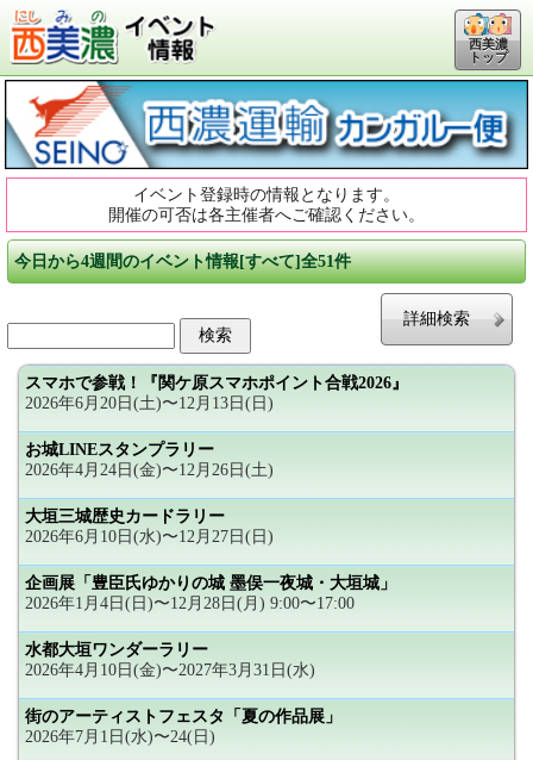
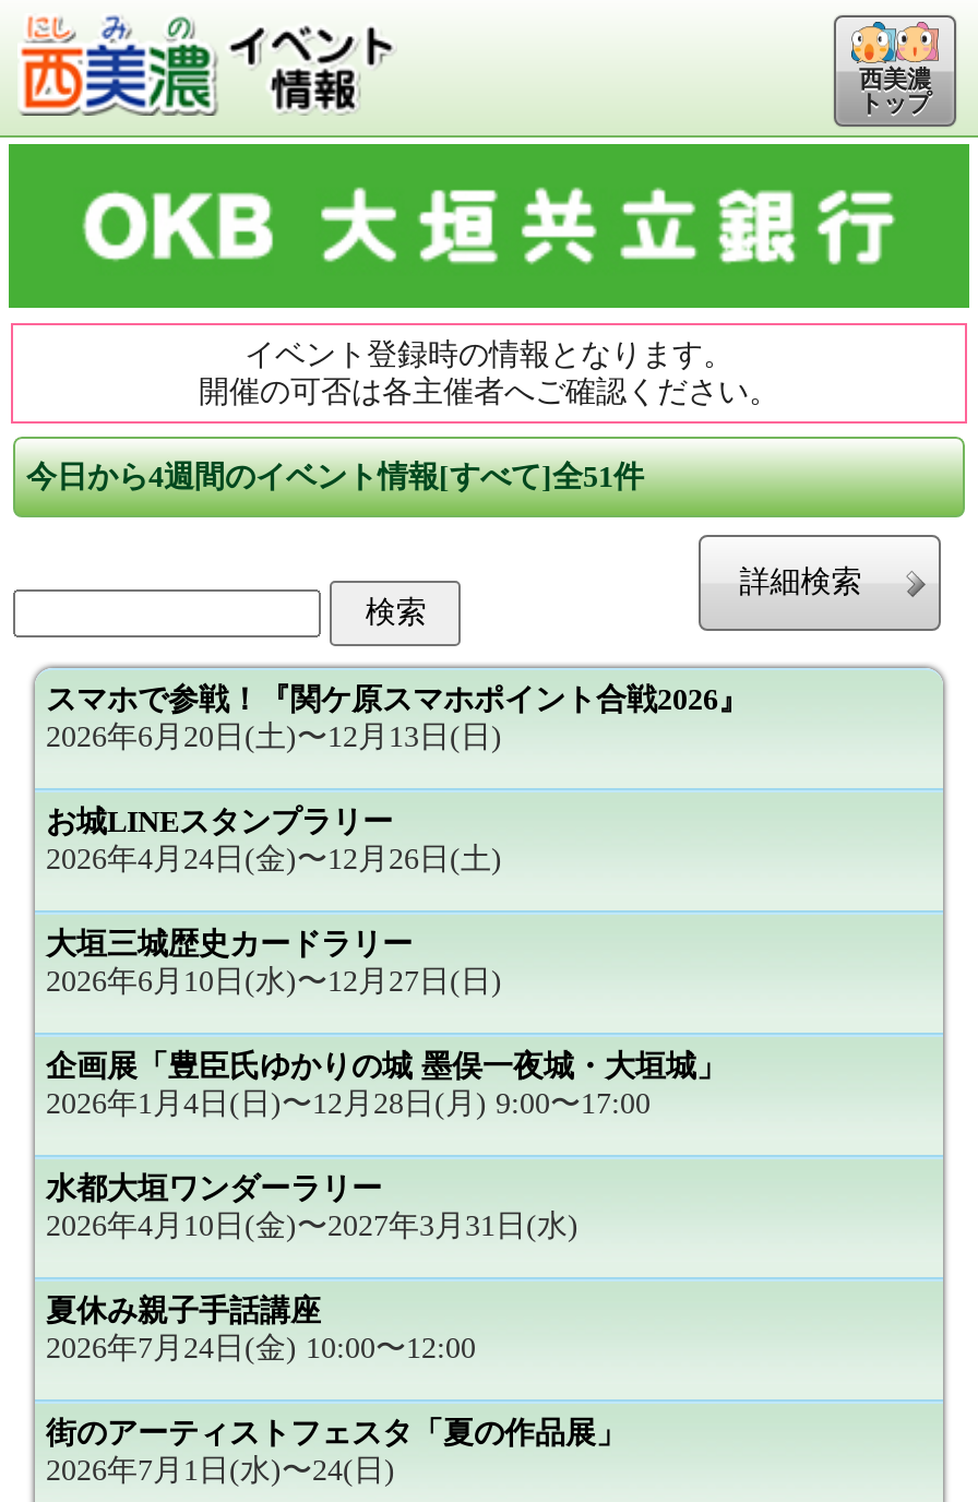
- [image]
+ [image]

+ 夏休み親子手話講座
+ 2026年7月24日(金) 10:00〜12:00
